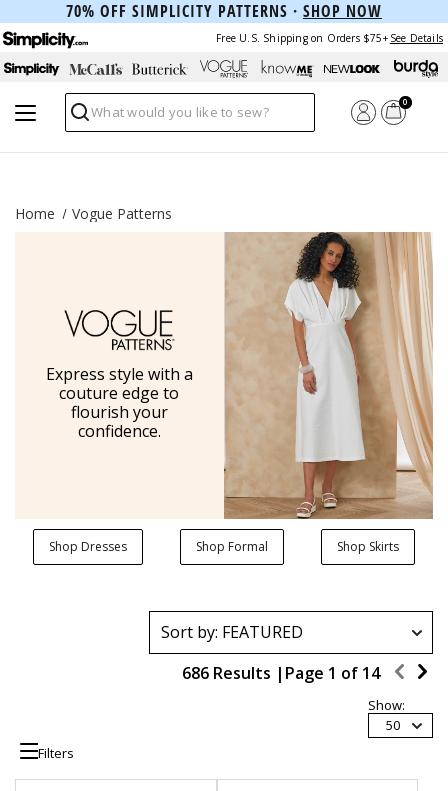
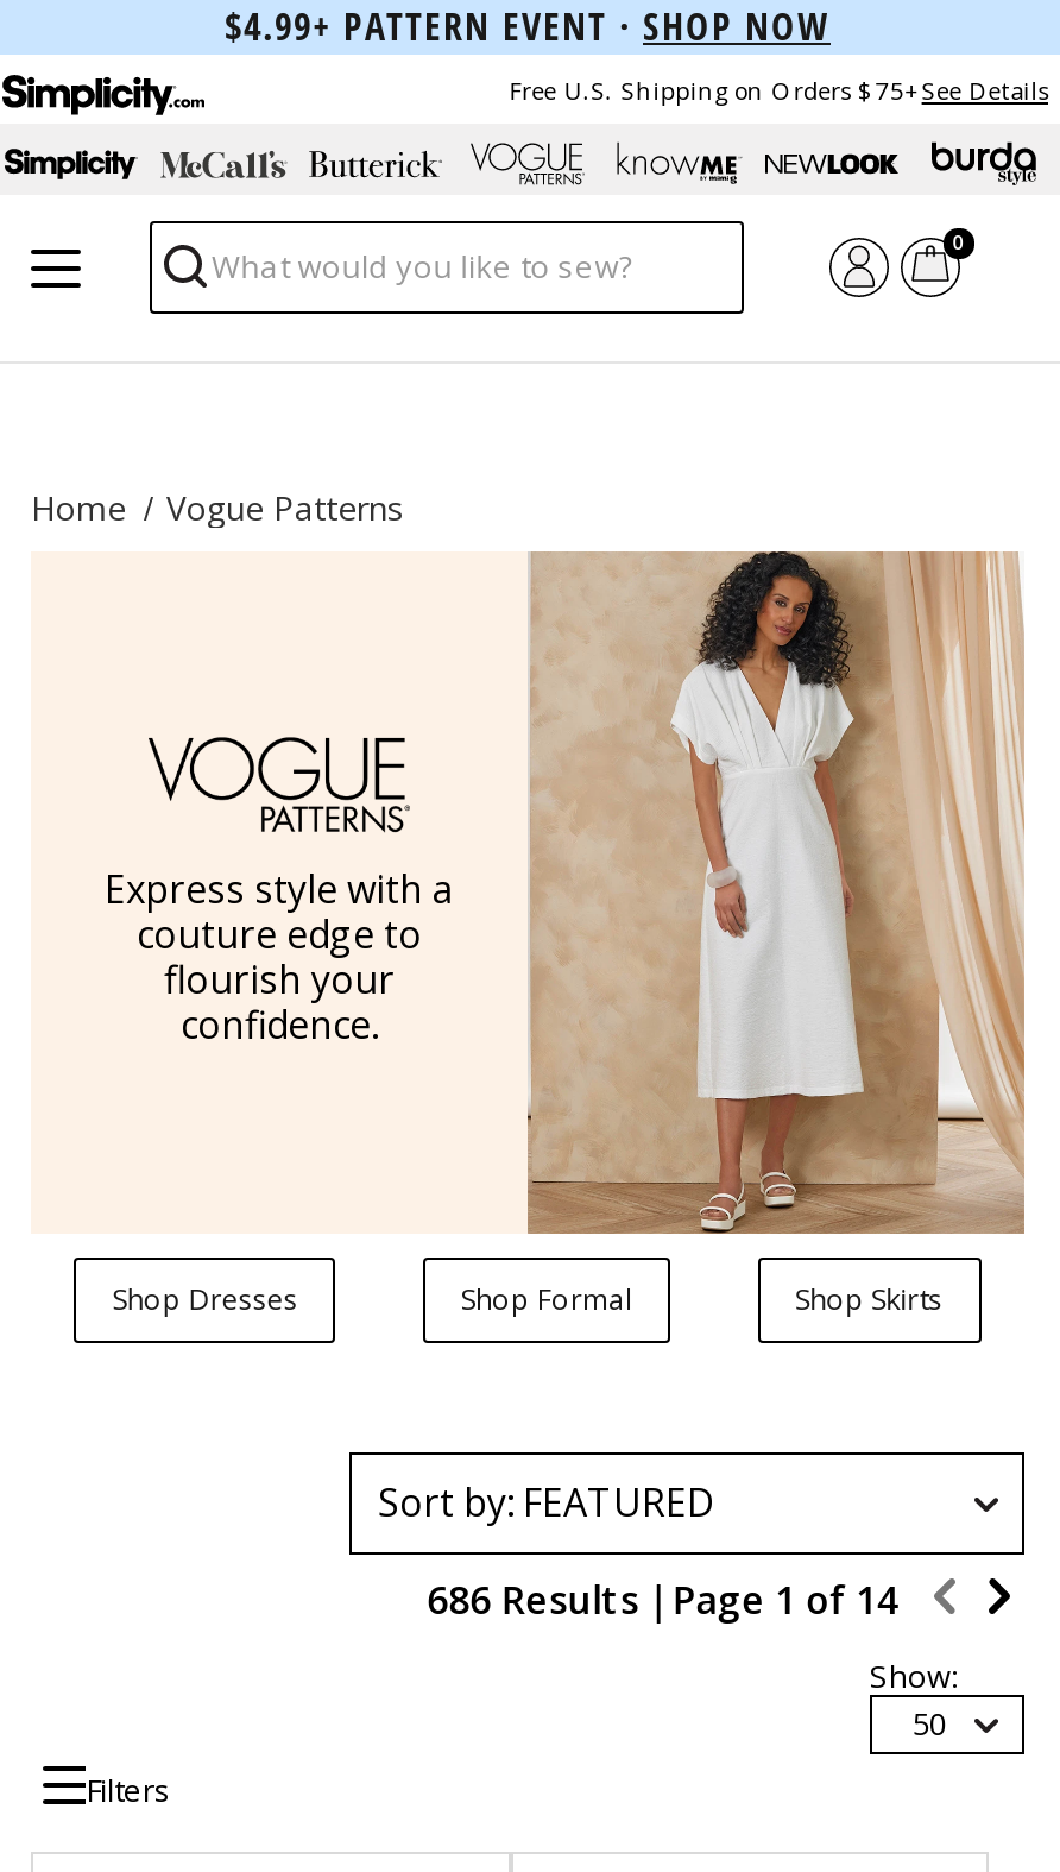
- 70% OFF SIMPLICITY PATTERNS · SHOP NOW
+ $4.99+ PATTERN EVENT · SHOP NOW
